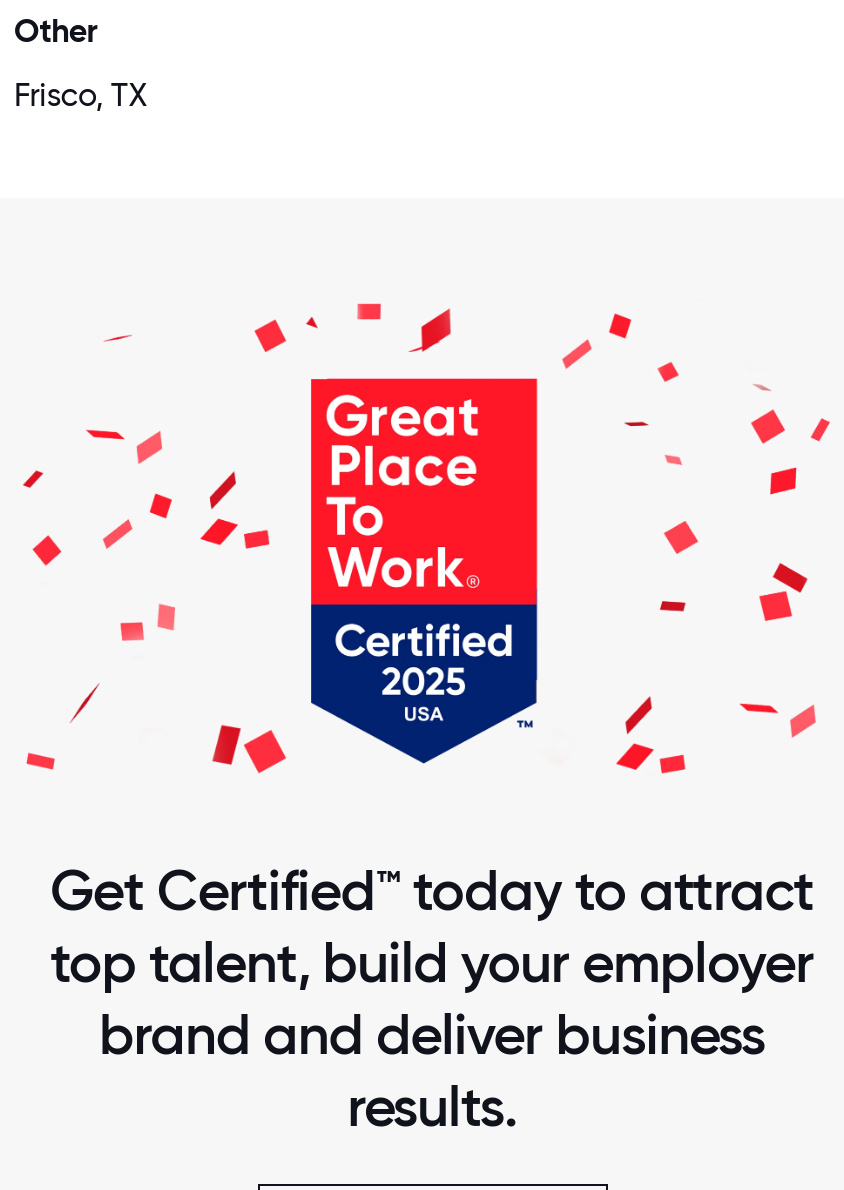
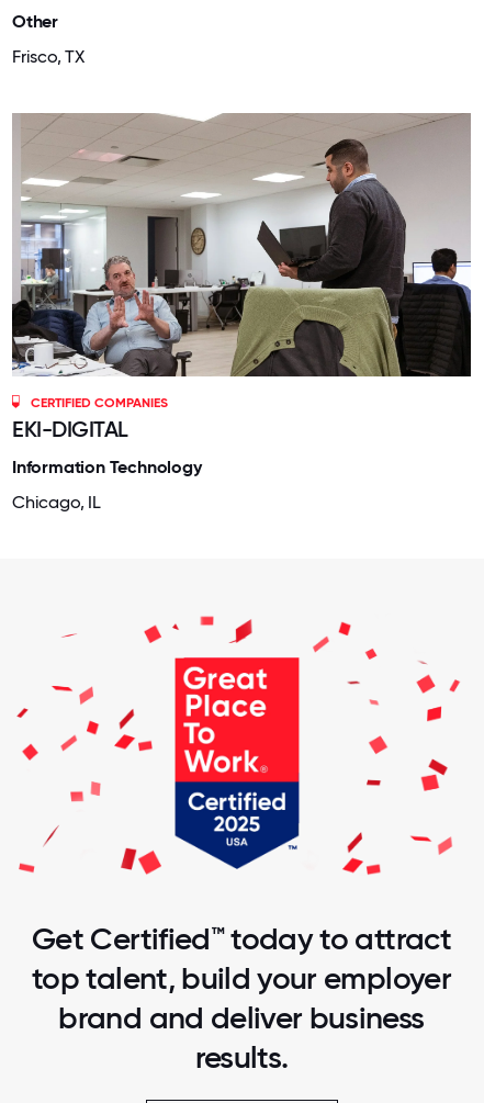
+ [image]
+ CERTIFIED COMPANIES
+ EKI-DIGITAL
+ Information Technology
+ Chicago, IL
